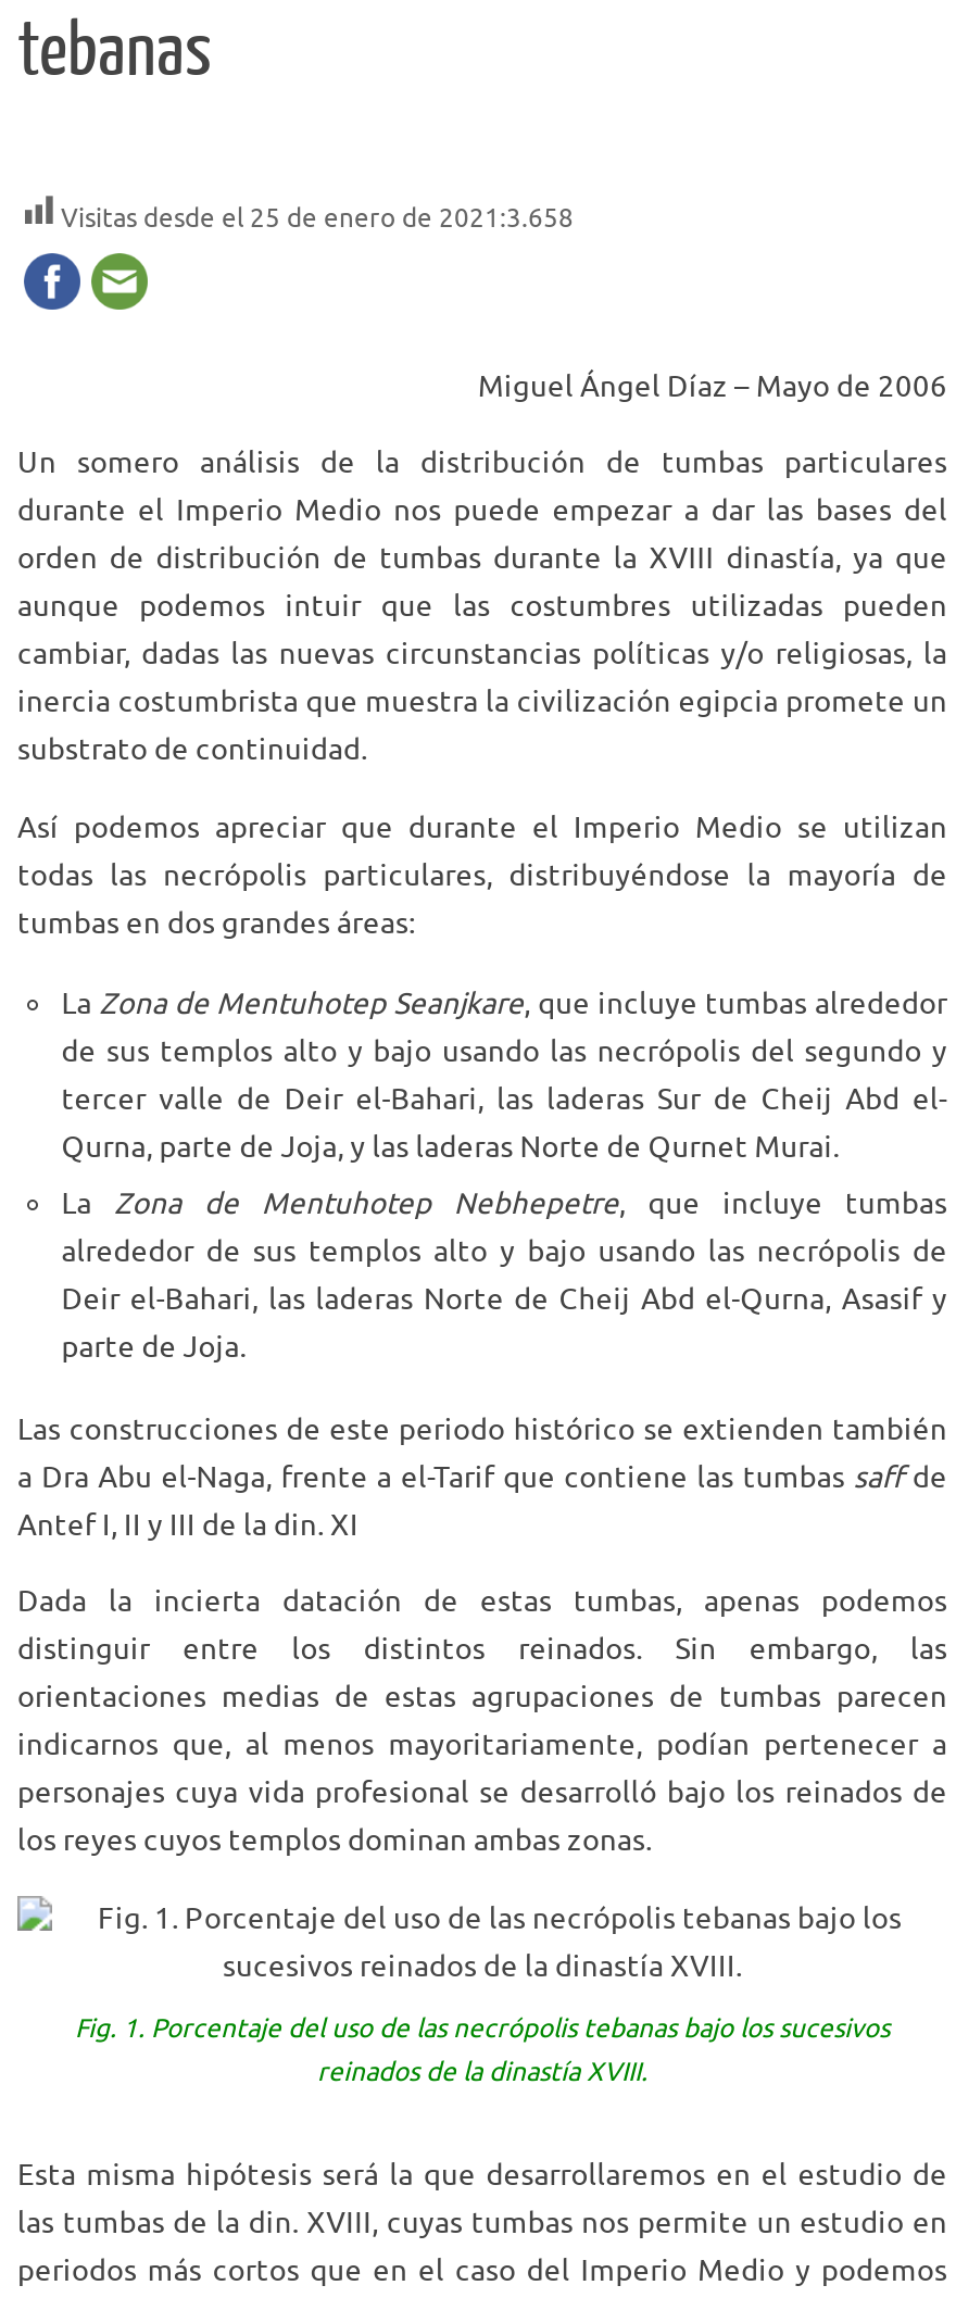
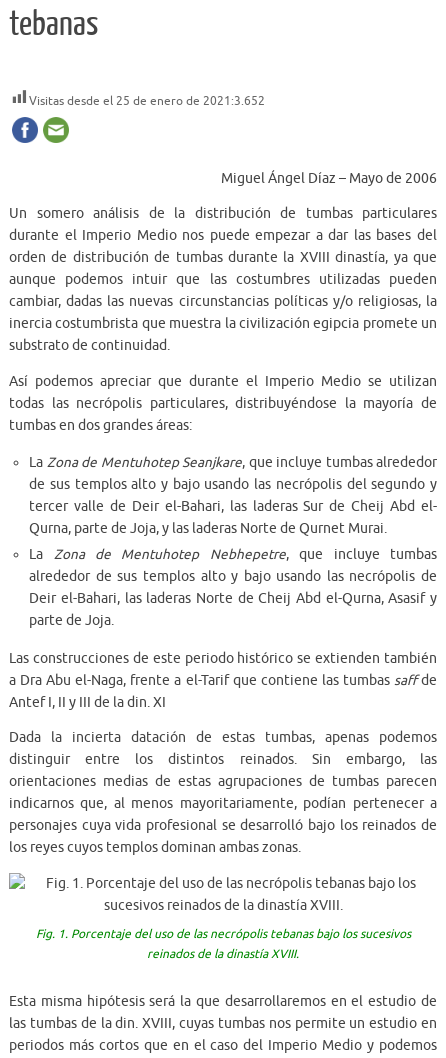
- Visitas desde el 25 de enero de 2021: 3.658
+ Visitas desde el 25 de enero de 2021: 3.652
